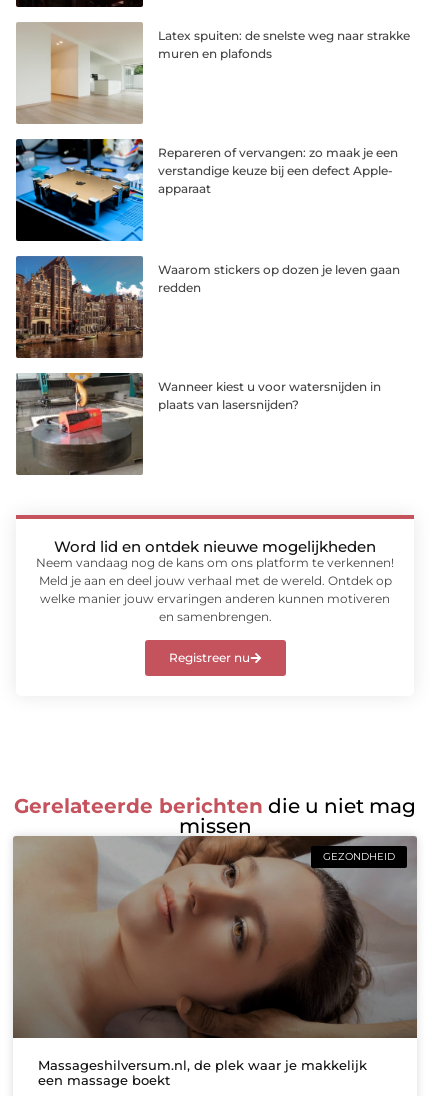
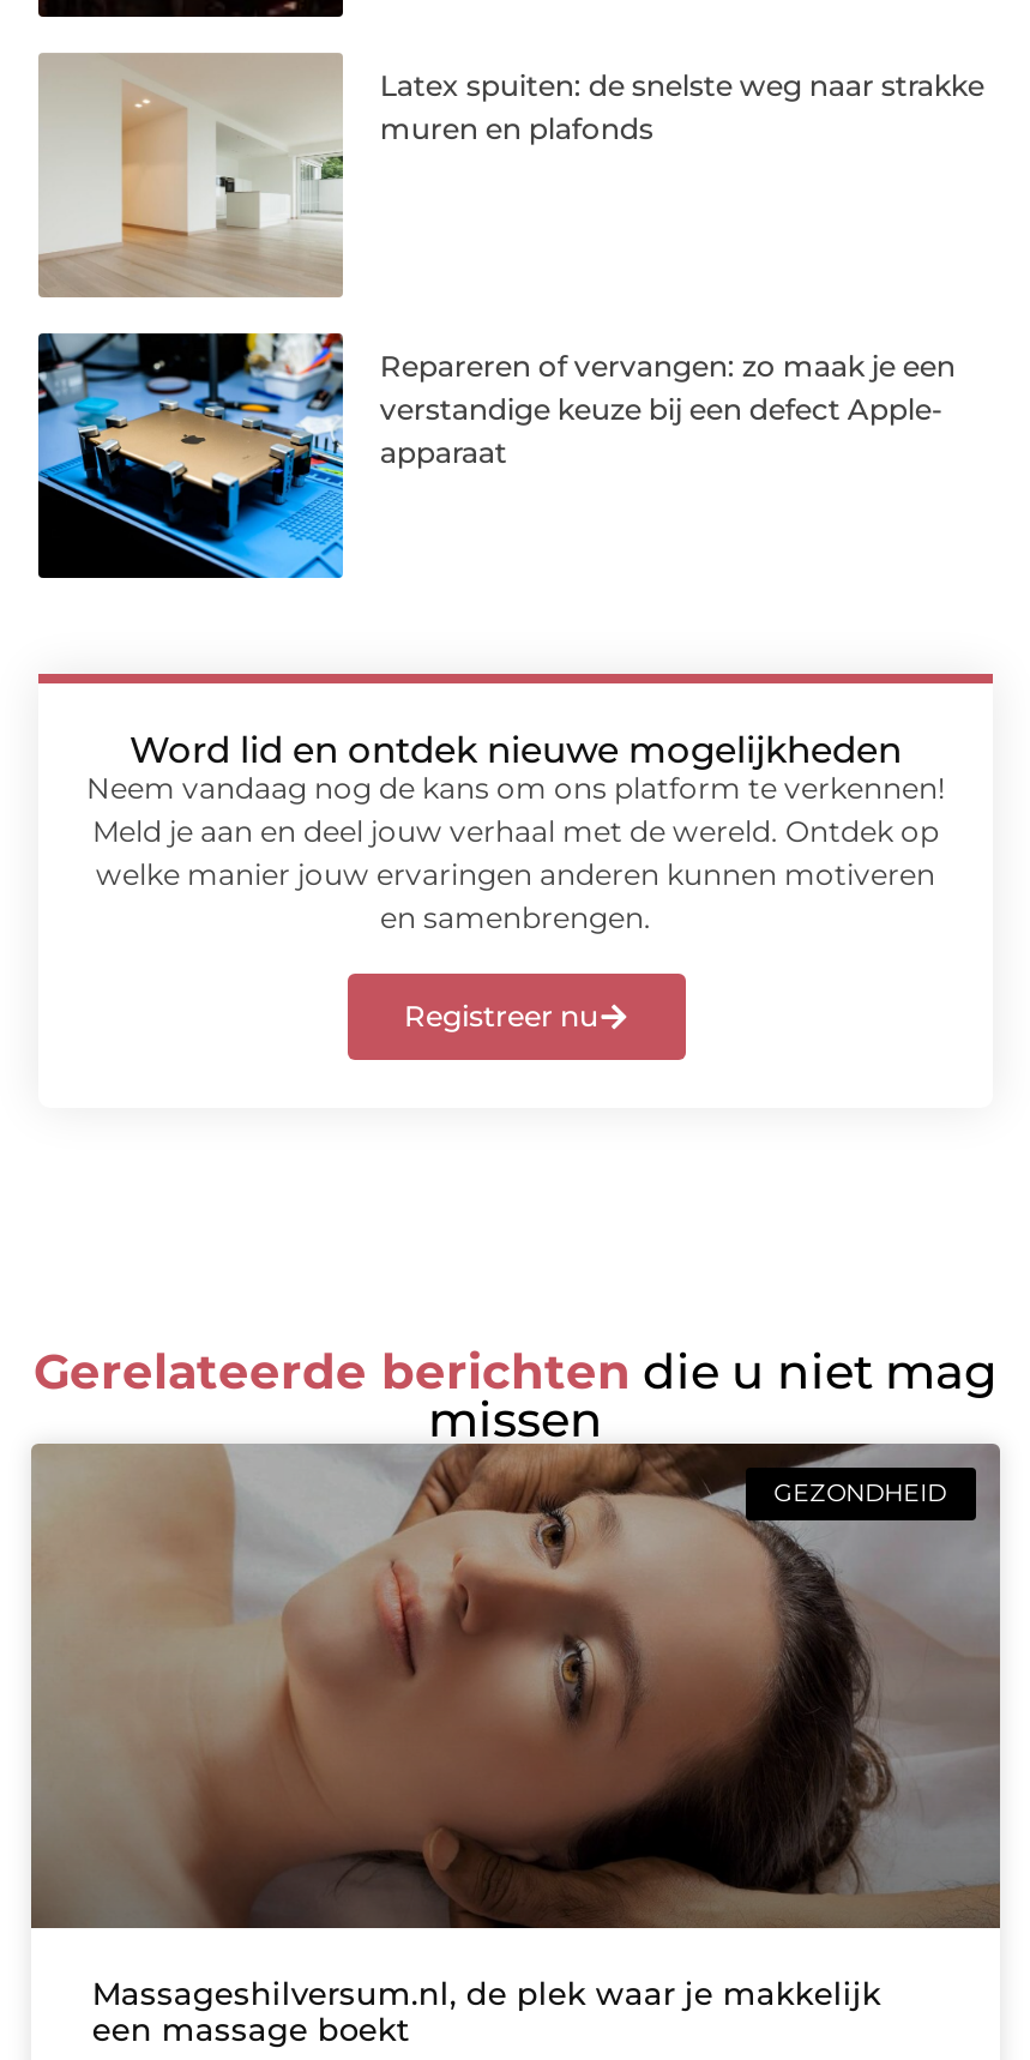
- [image]
- Waarom stickers op dozen je leven gaan
- redden

- [image]
- Wanneer kiest u voor watersnijden in
- plaats van lasersnijden?
